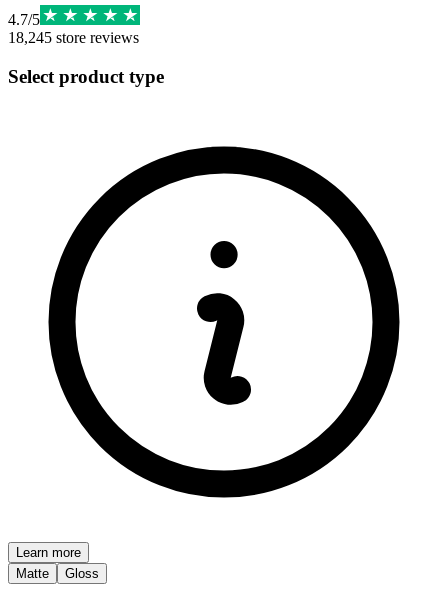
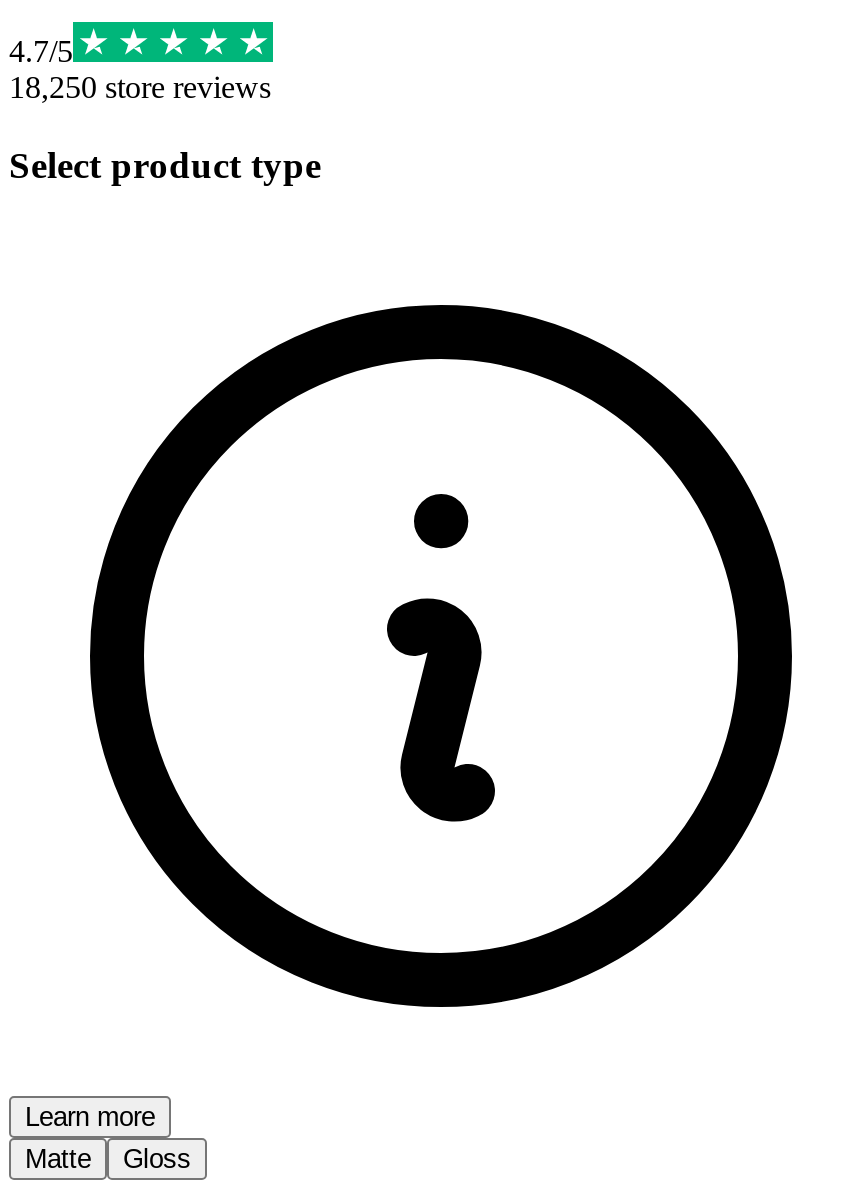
- 18,245 store reviews
+ 18,250 store reviews
